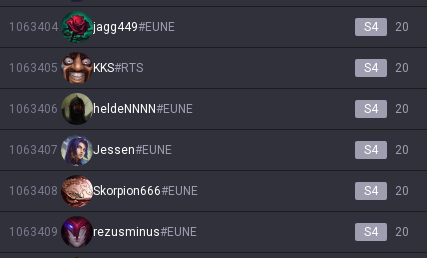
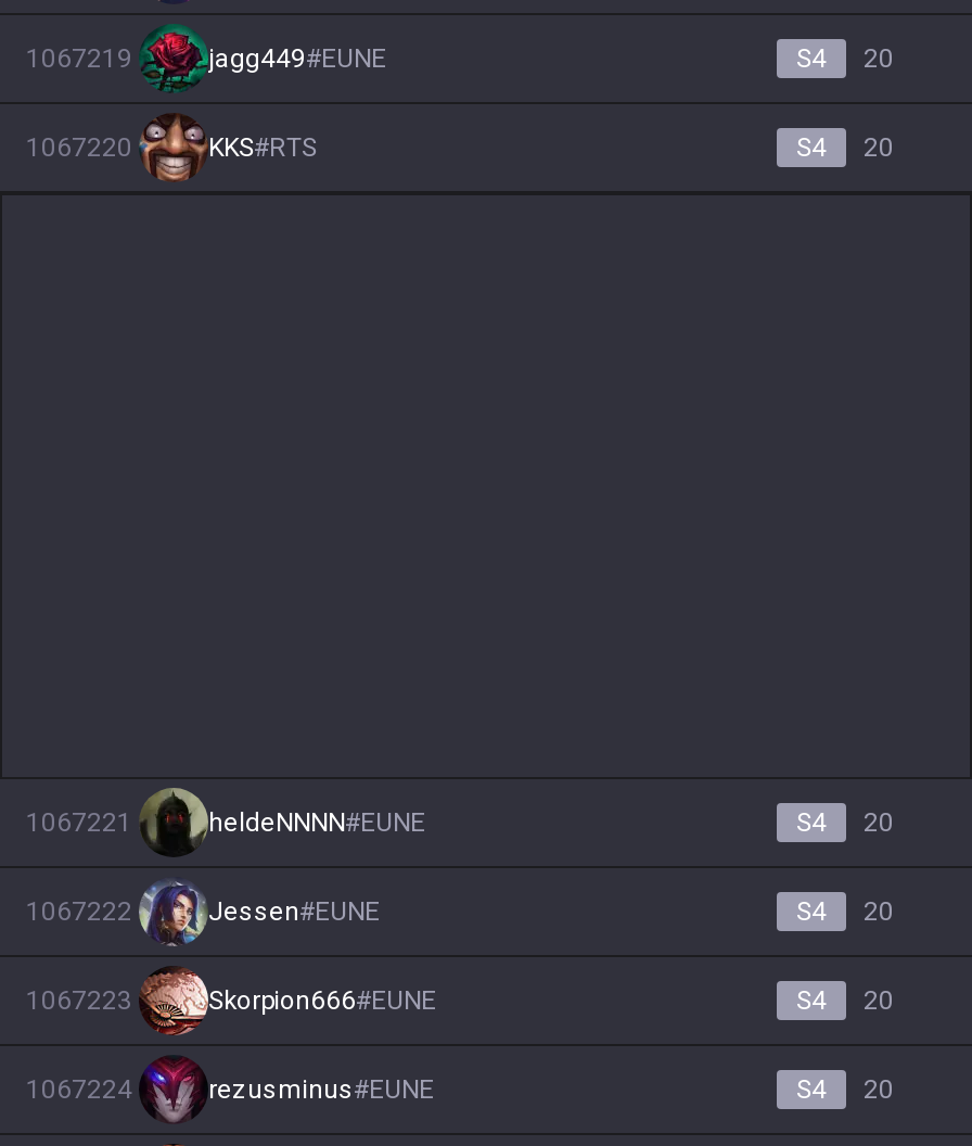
- 1063404
+ 1067219

- 1063405
+ 1067220

- 1063406
+ 1067221

- 1063407
+ 1067222

- 1063408
+ 1067223

- 1063409
+ 1067224
